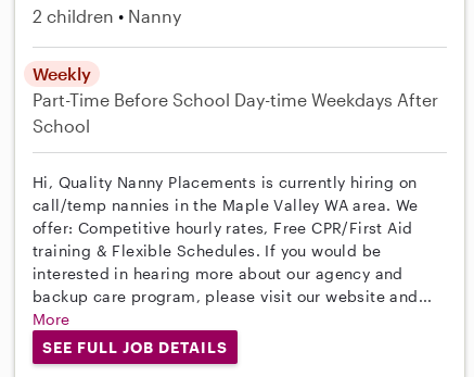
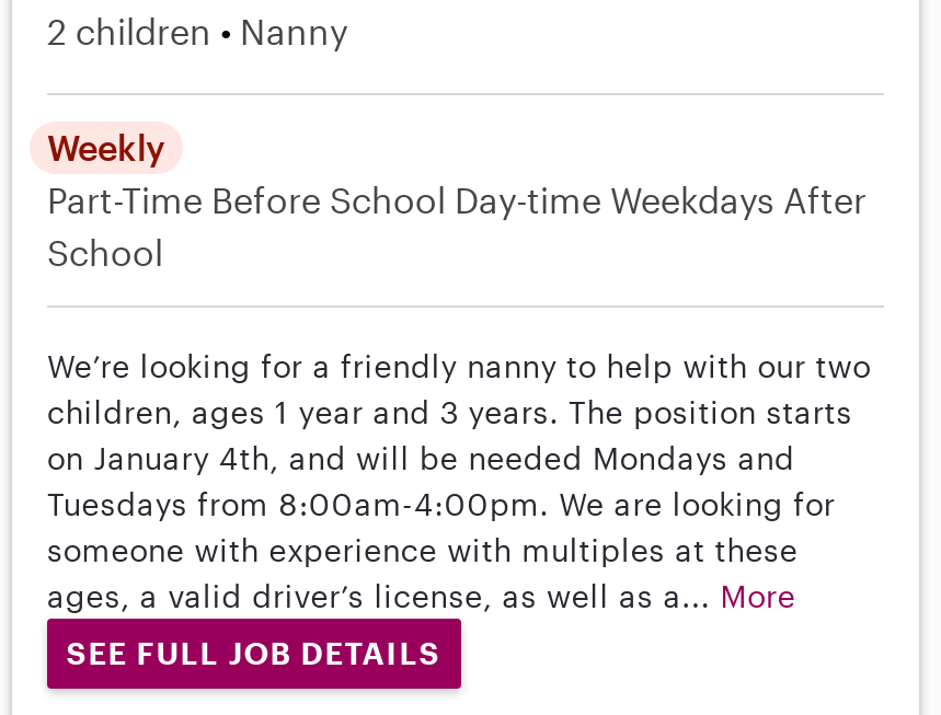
- Hi, Quality Nanny Placements is currently hiring on
- call/temp nannies in the Maple Valley WA area. We
- offer: Competitive hourly rates, Free CPR/First Aid
- training & Flexible Schedules. If you would be
- interested in hearing more about our agency and
- backup care program, please visit our website and...
- More
+ We’re looking for a friendly nanny to help with our two
+ children, ages 1 year and 3 years. The position starts
+ on January 4th, and will be needed Mondays and
+ Tuesdays from 8:00am-4:00pm. We are looking for
+ someone with experience with multiples at these
+ ages, a valid driver’s license, as well as a... More
